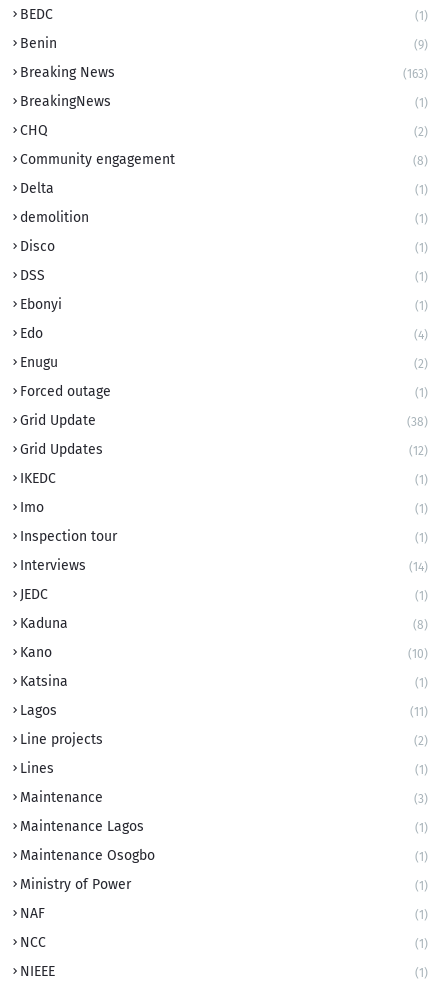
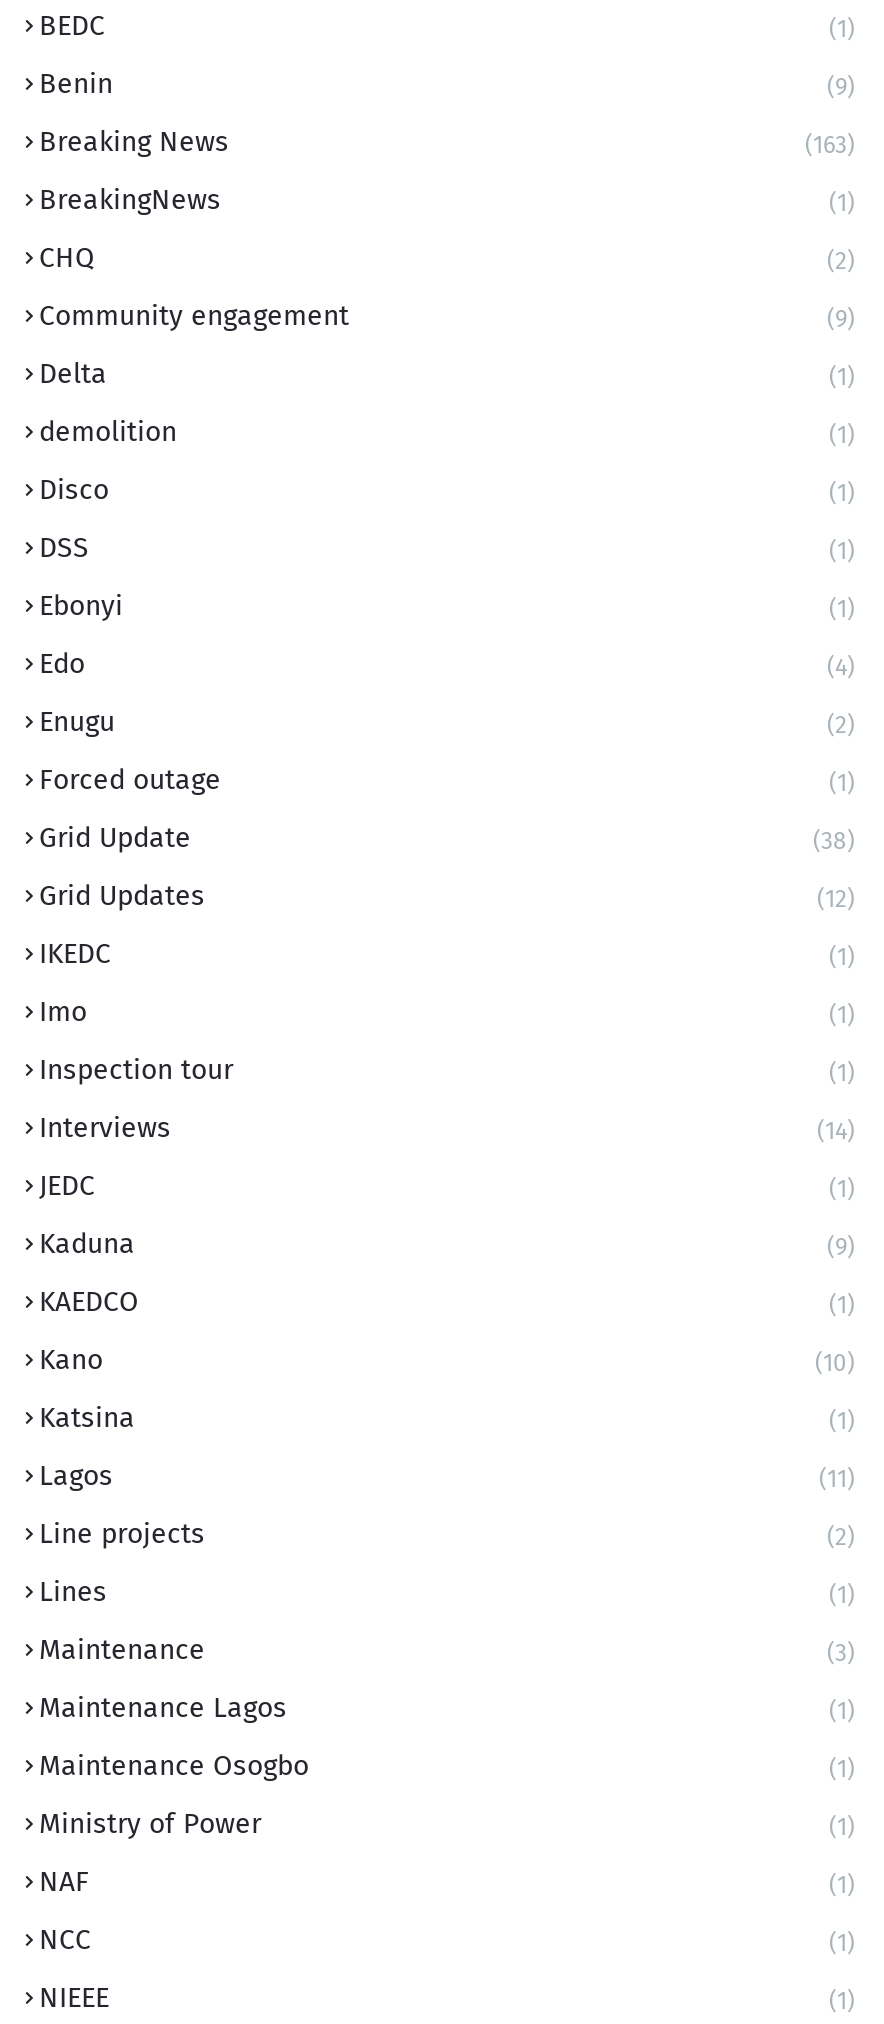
- (8)
+ (9)

- (8)
+ (9)
+ KAEDCO
+ (1)
